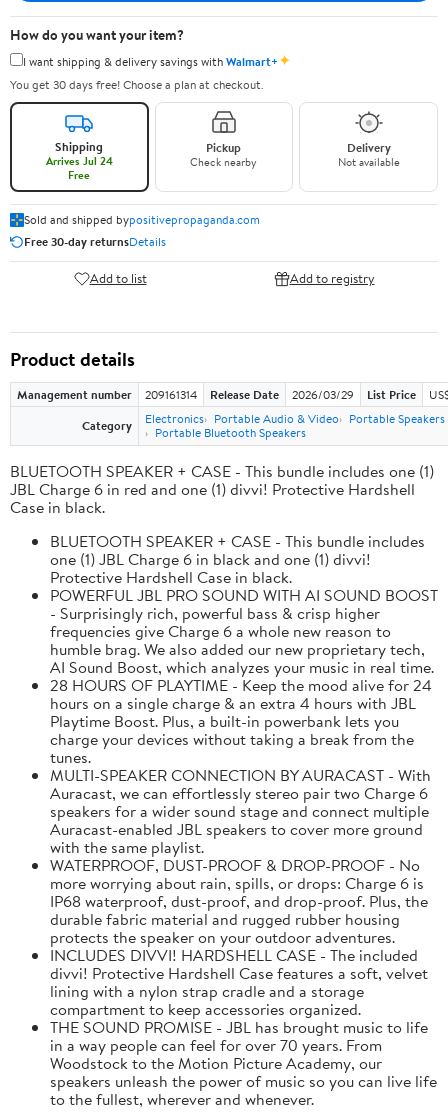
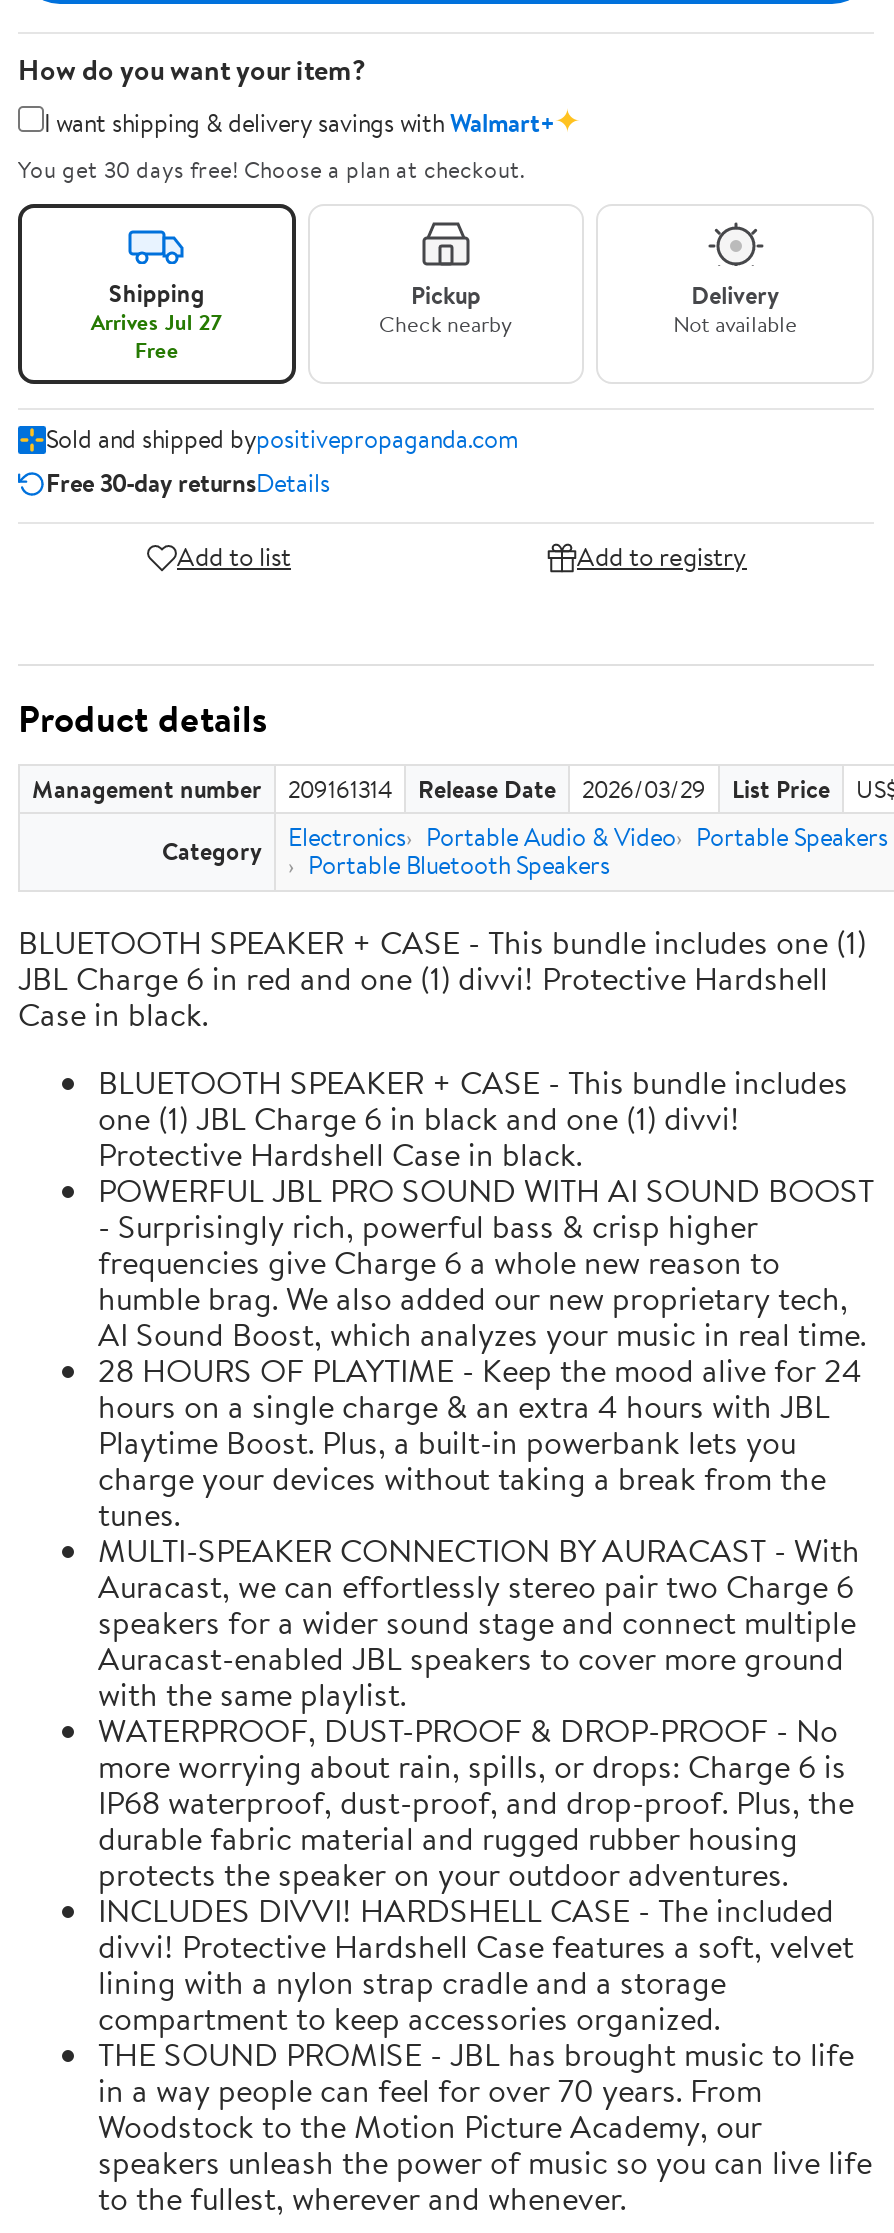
- Arrives Jul 24
+ Arrives Jul 27
